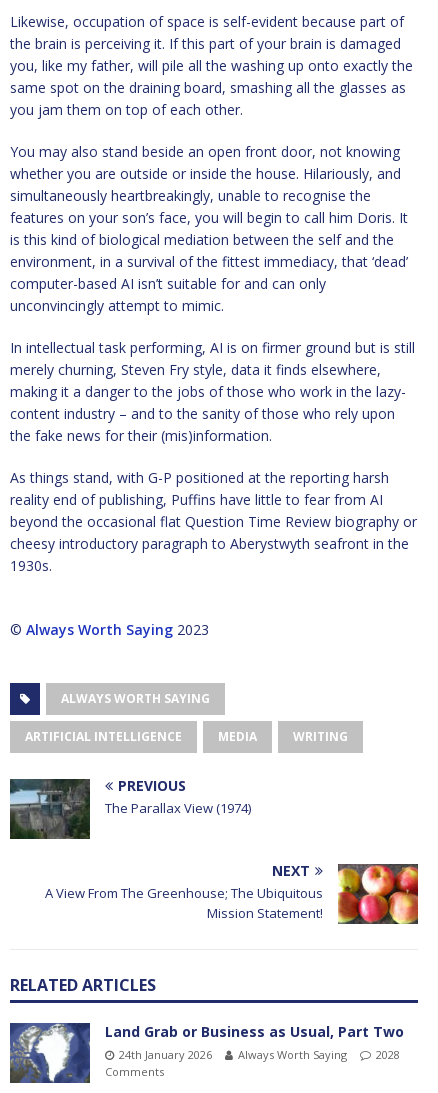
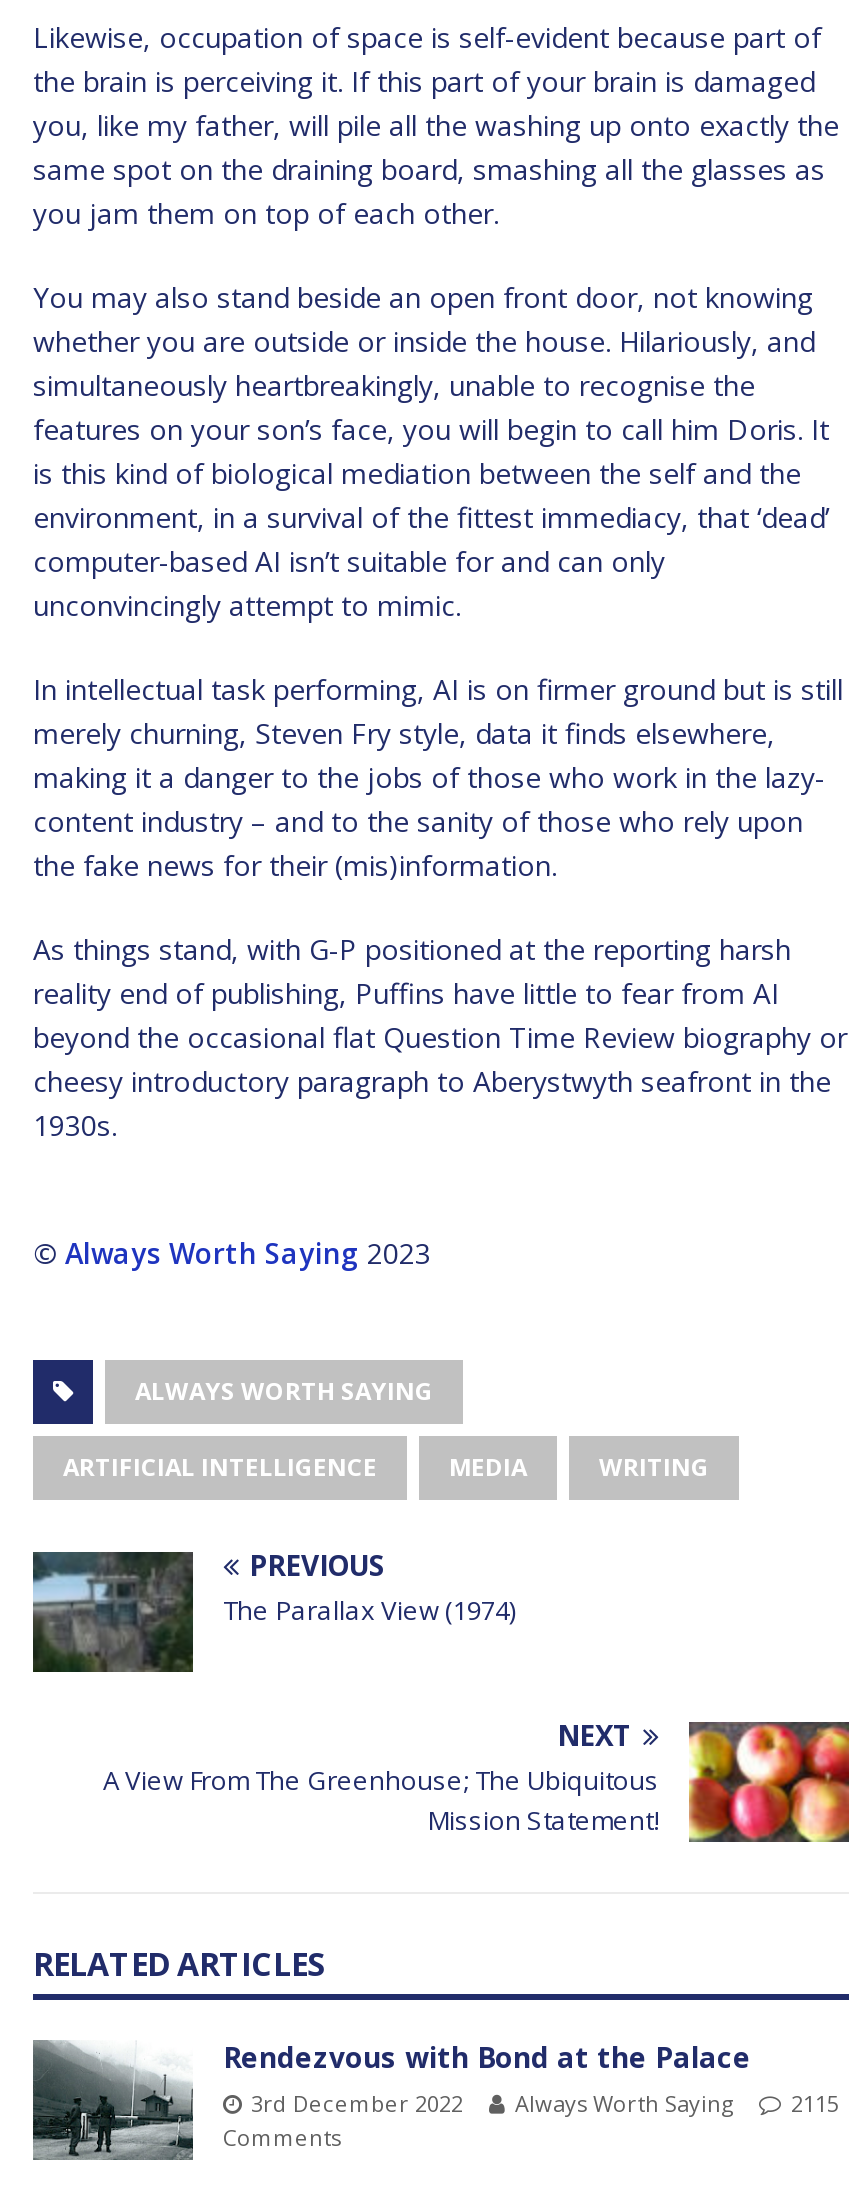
- [image]
- Land Grab or Business as Usual, Part Two
- 24th January 2026
+ [image]
+ Rendezvous with Bond at the Palace
+ 3rd December 2022

- 2028
+ 2115
